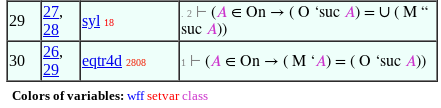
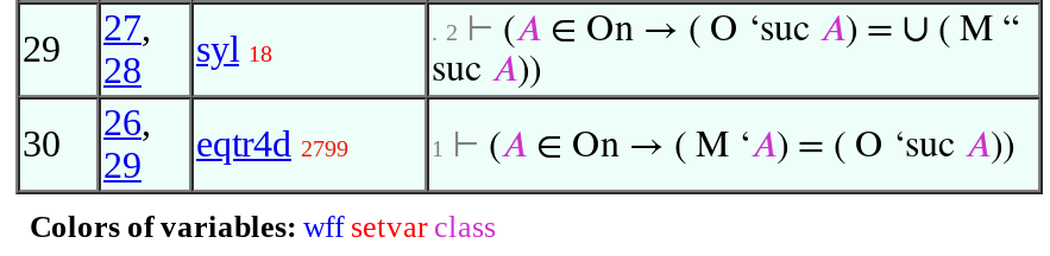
- eqtr4d 2808
+ eqtr4d 2799
